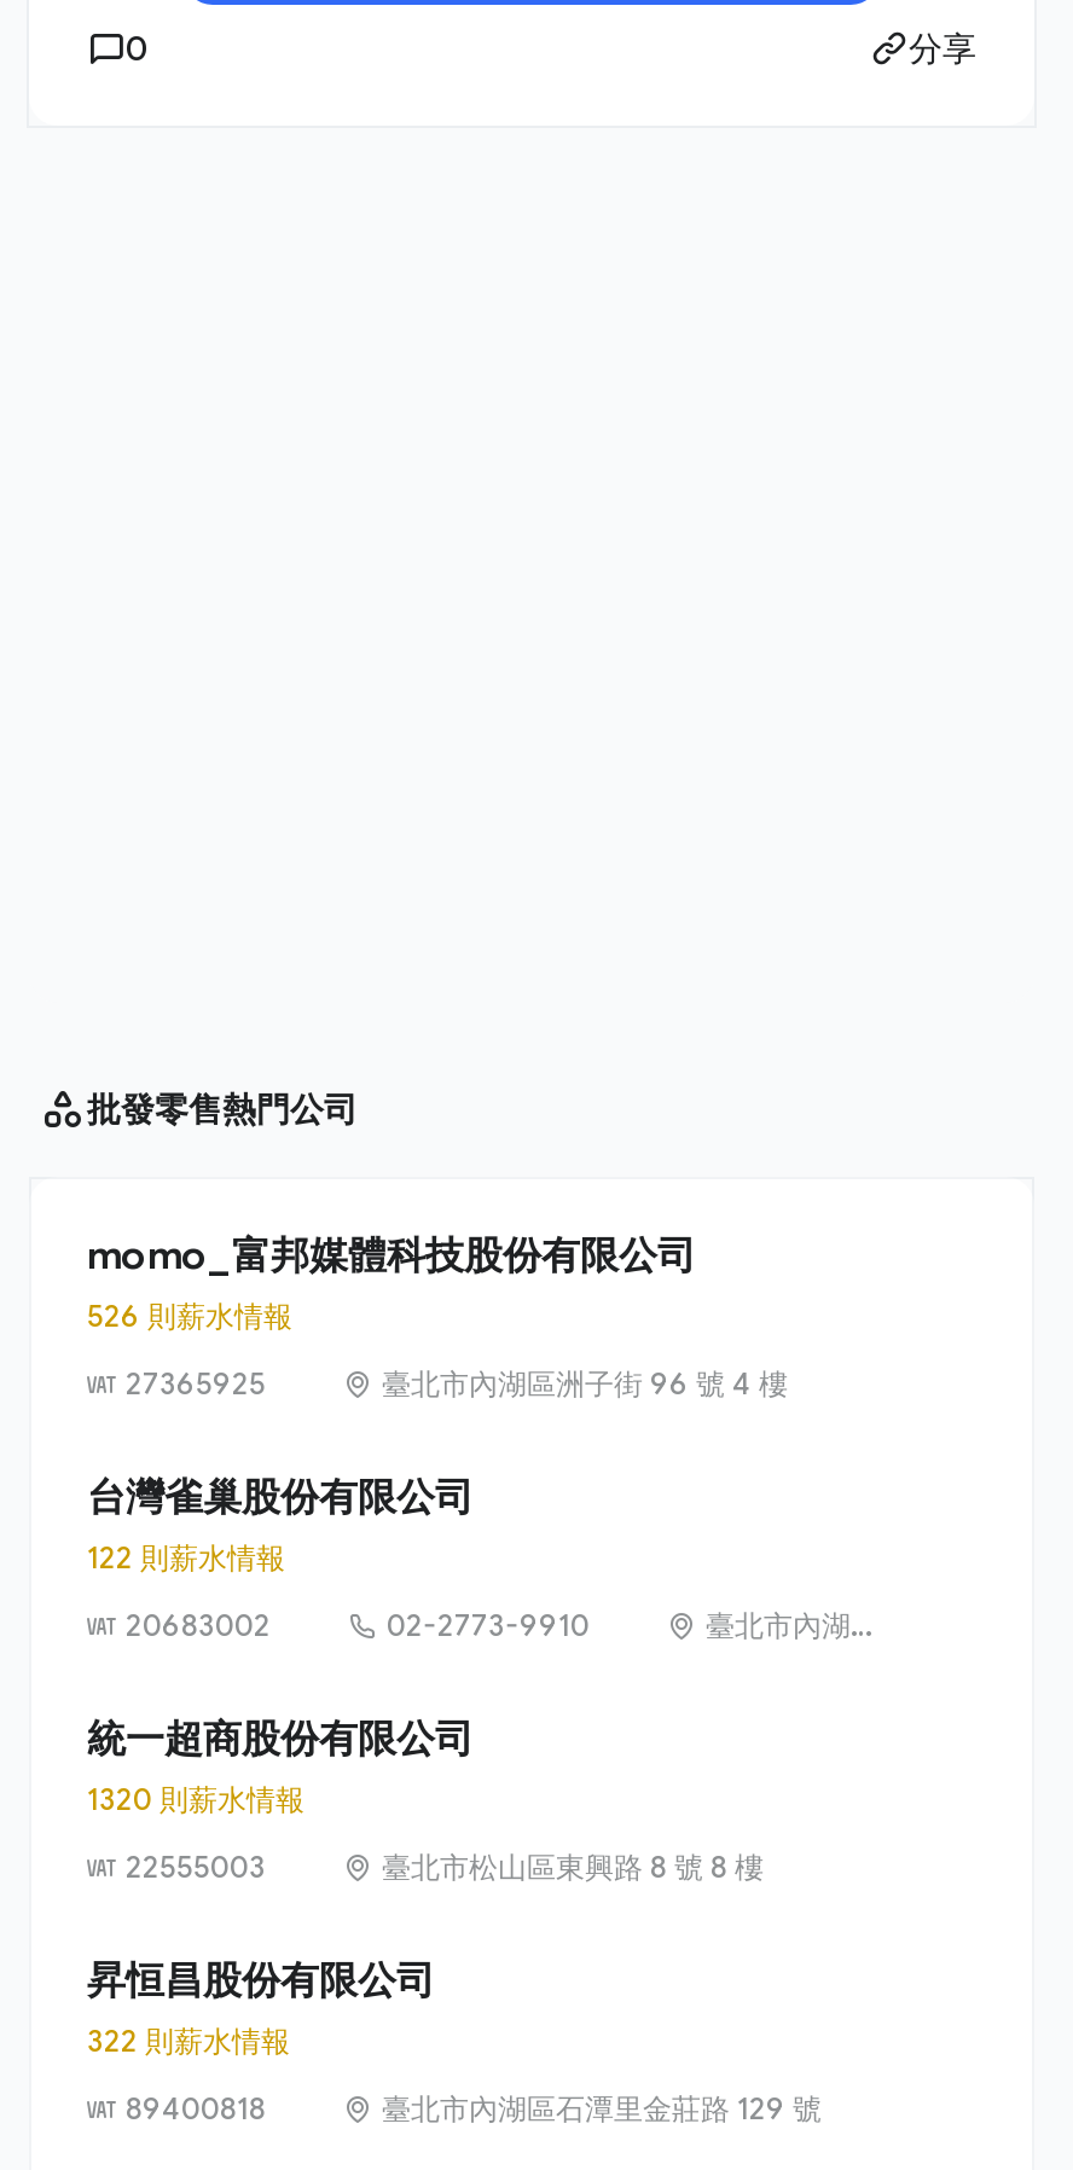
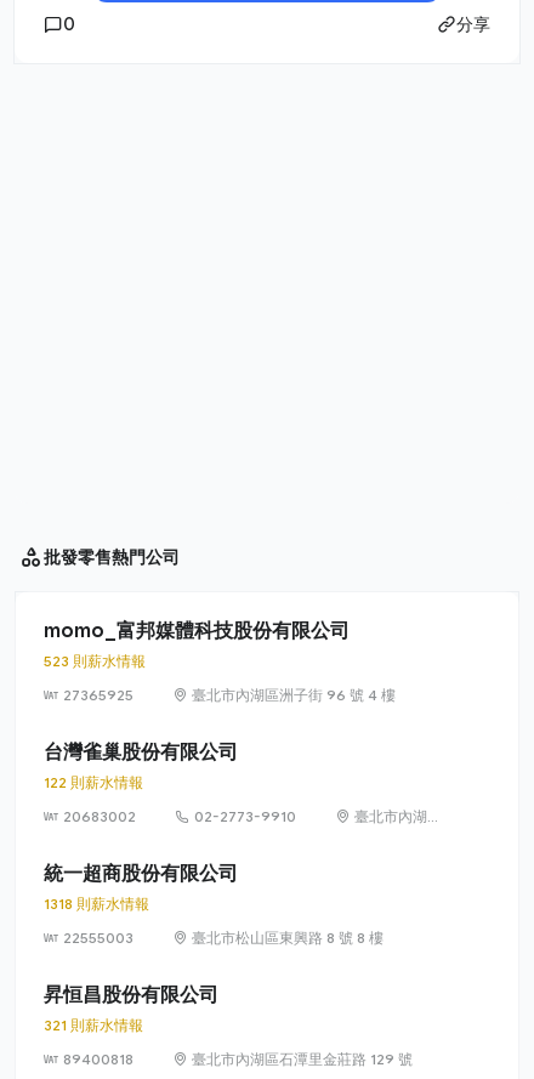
- 526 則薪水情報
+ 523 則薪水情報

- 1320 則薪水情報
+ 1318 則薪水情報

- 322 則薪水情報
+ 321 則薪水情報
